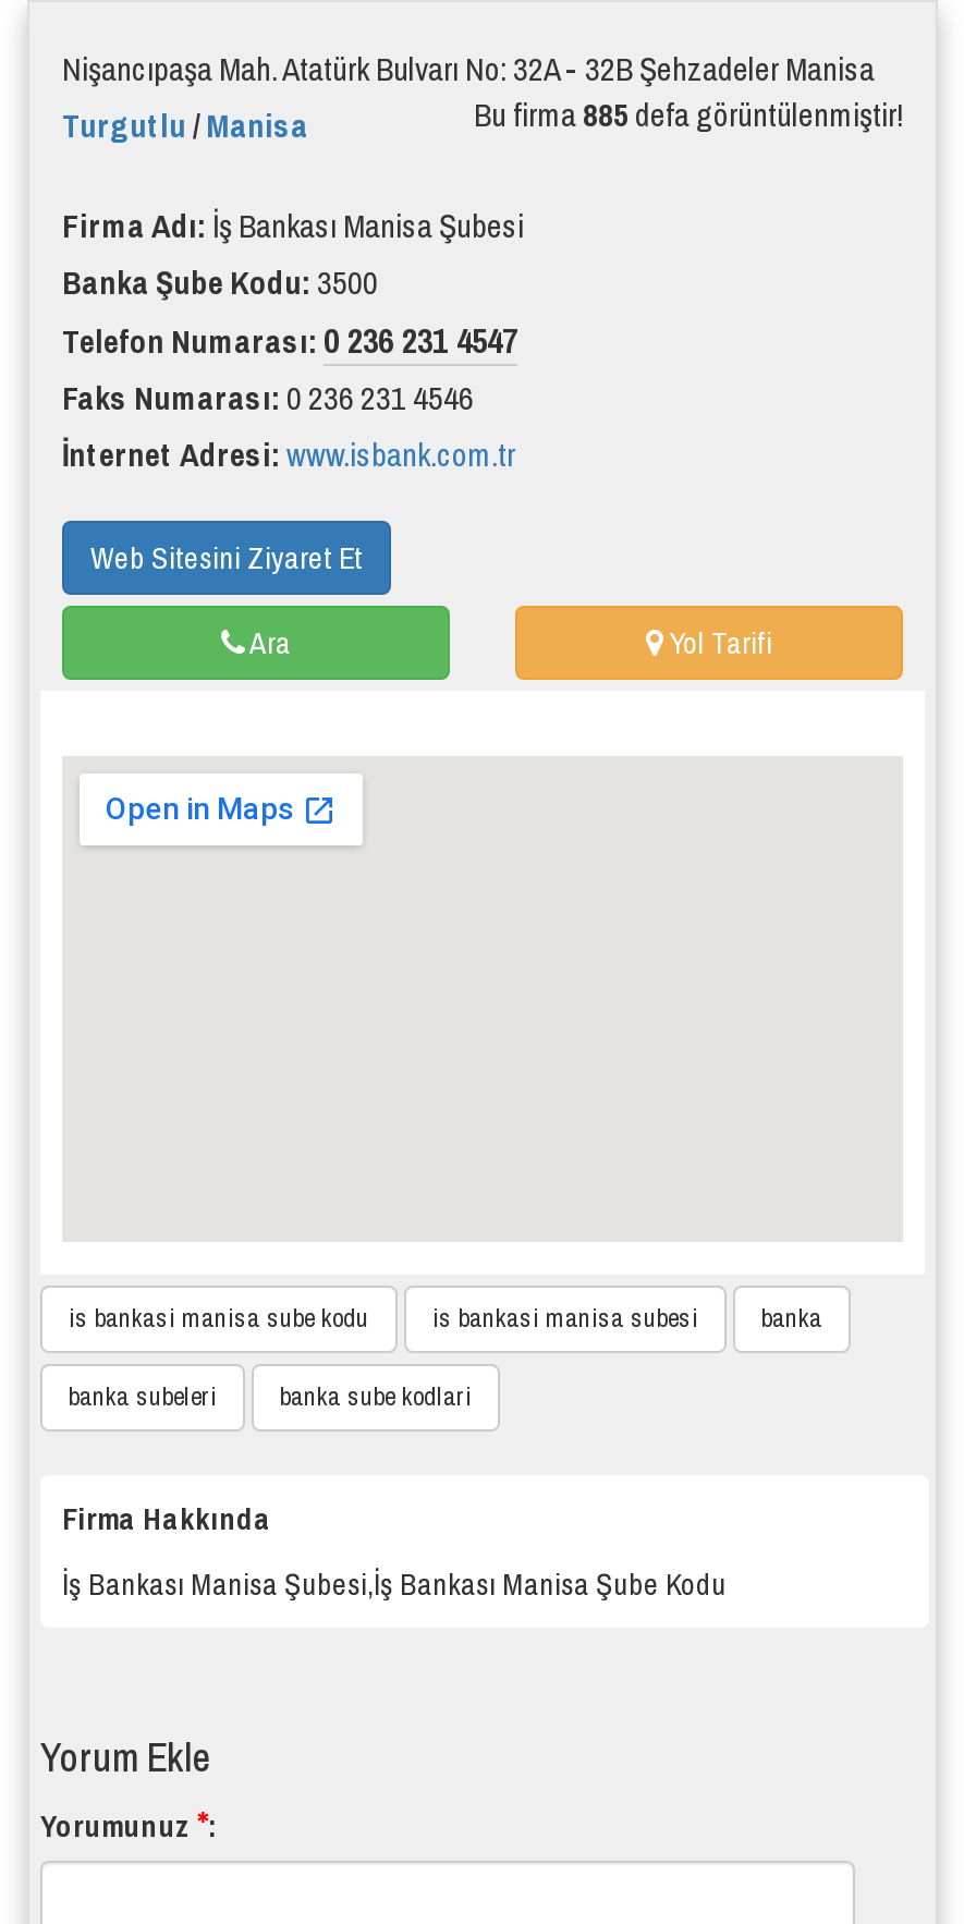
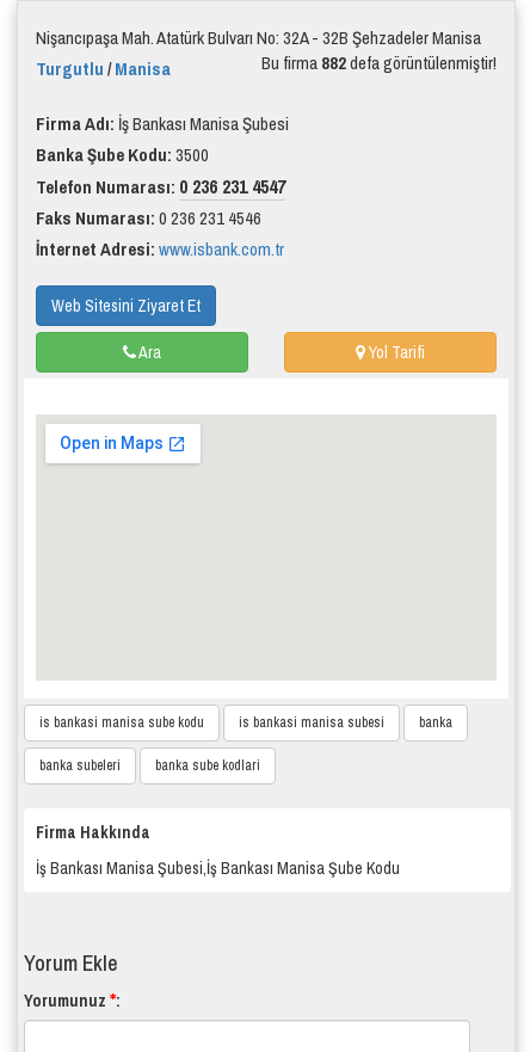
- Bu firma885 defa görüntülenmiştir!
+ Bu firma882 defa görüntülenmiştir!
